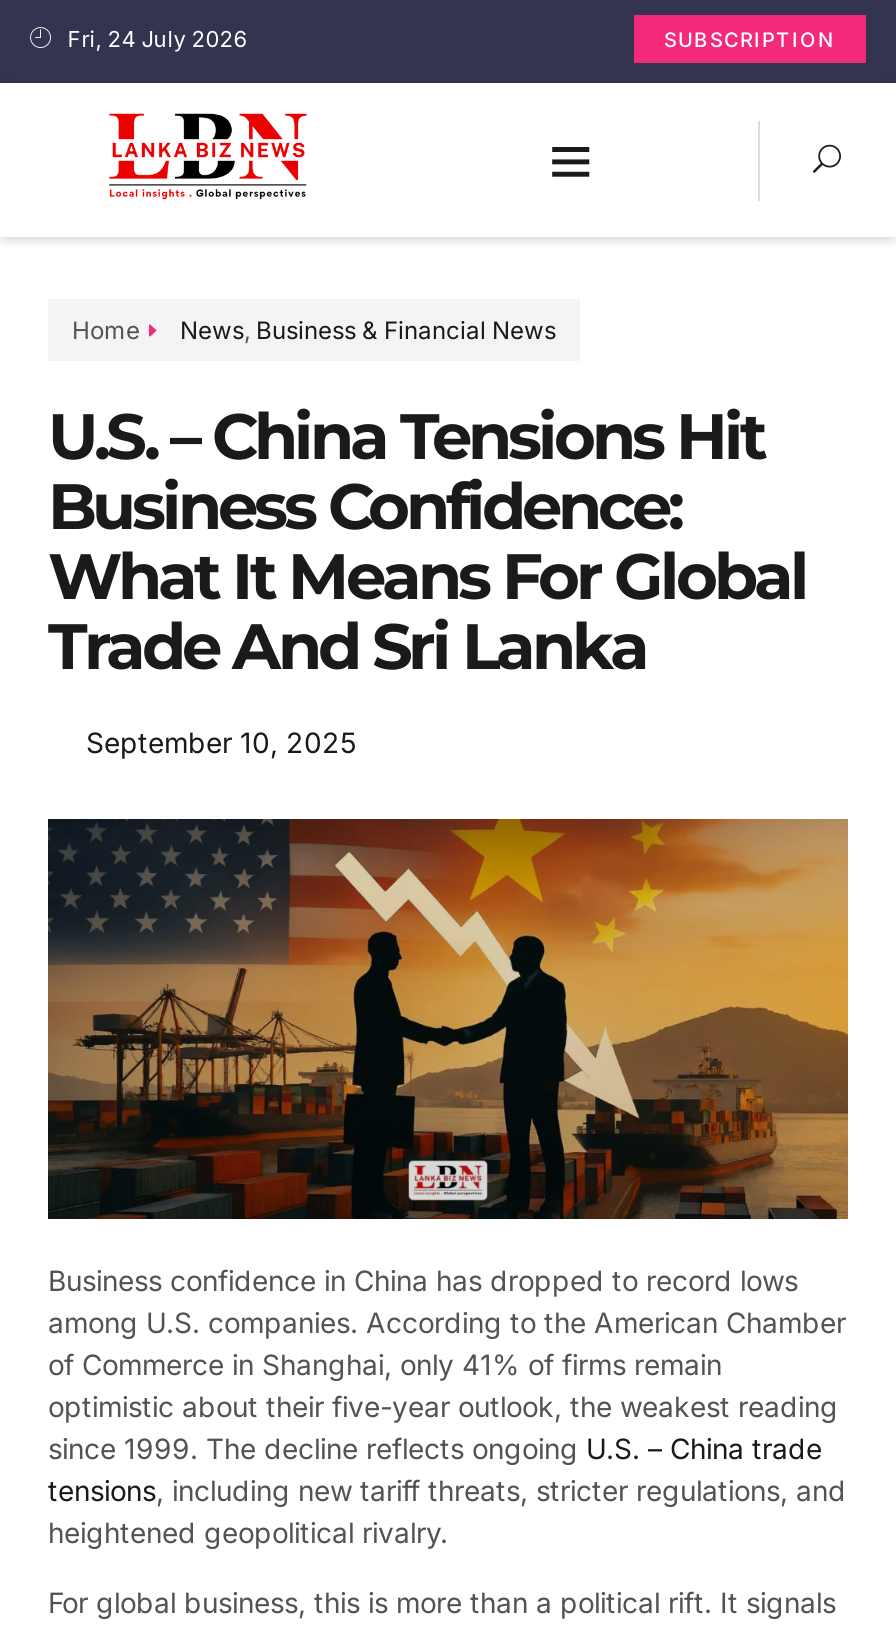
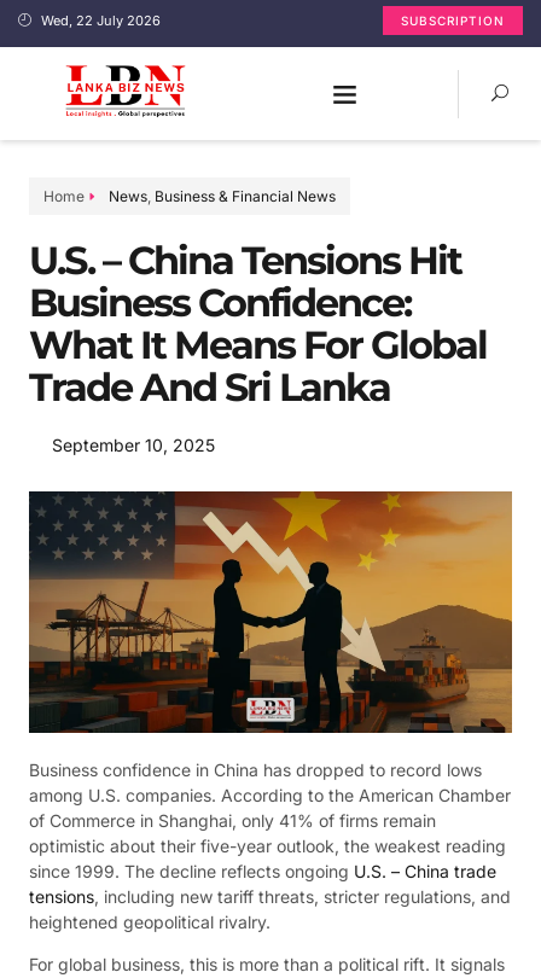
- Fri, 24 July 2026
+ Wed, 22 July 2026
